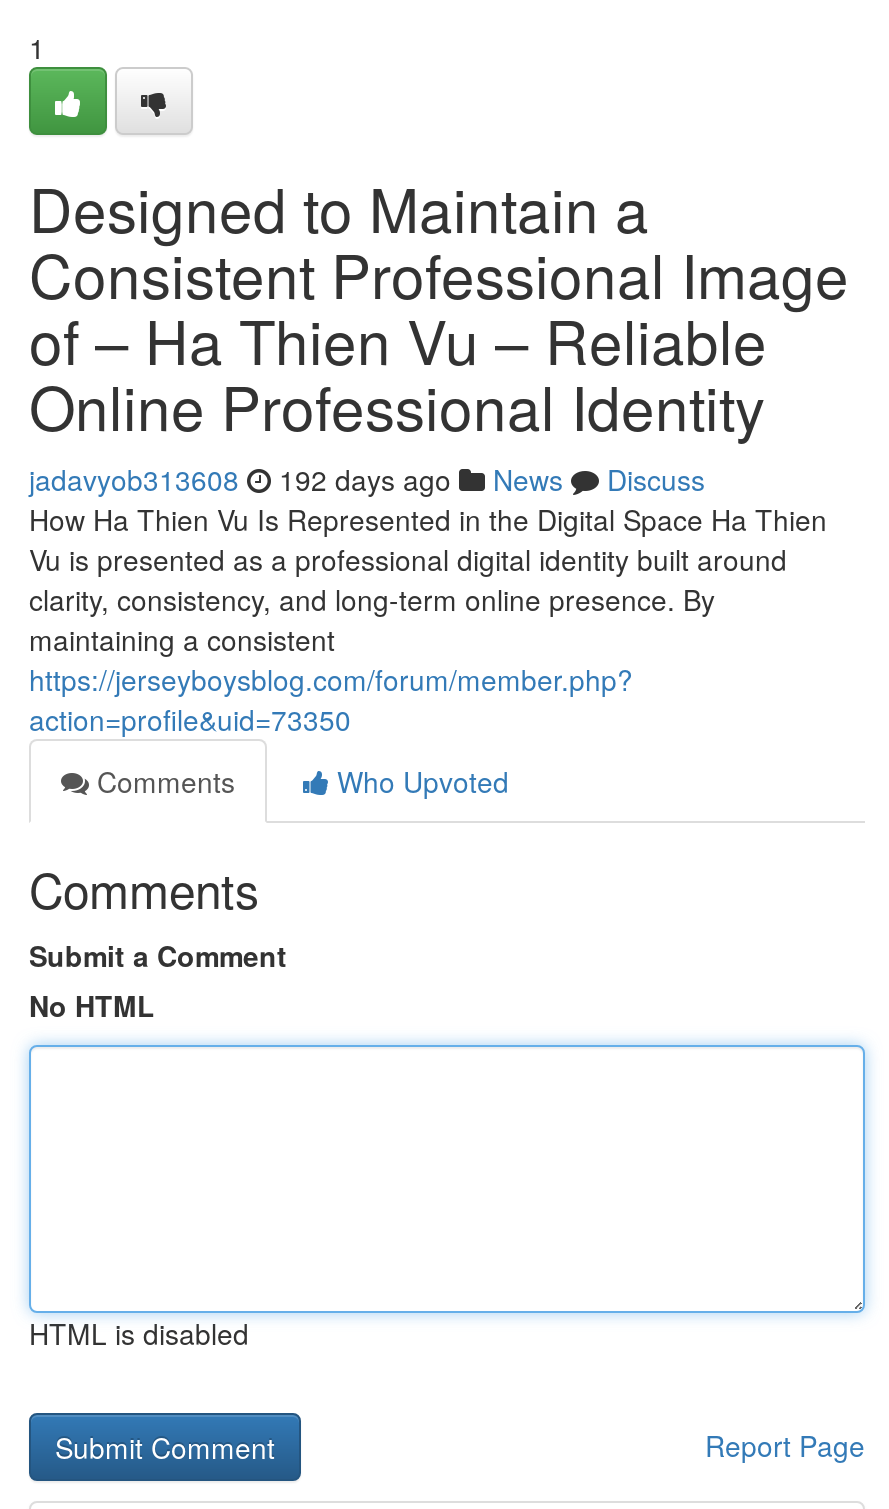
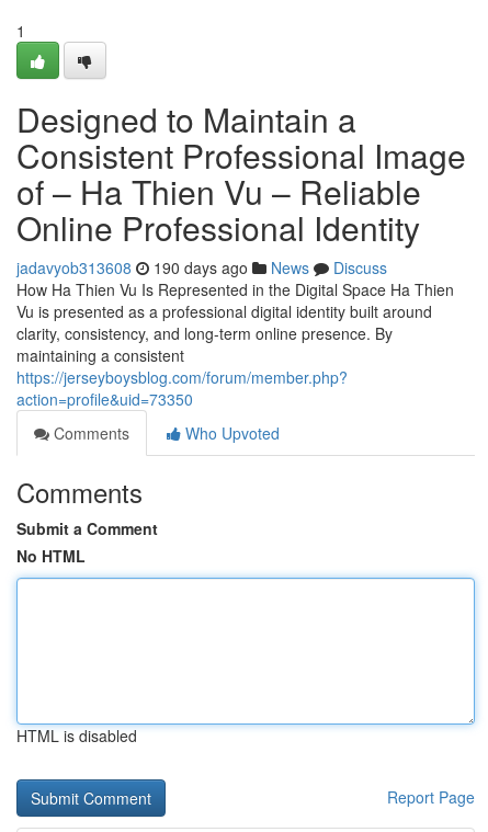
- jadavyob313608 192 days ago News Discuss
+ jadavyob313608 190 days ago News Discuss
